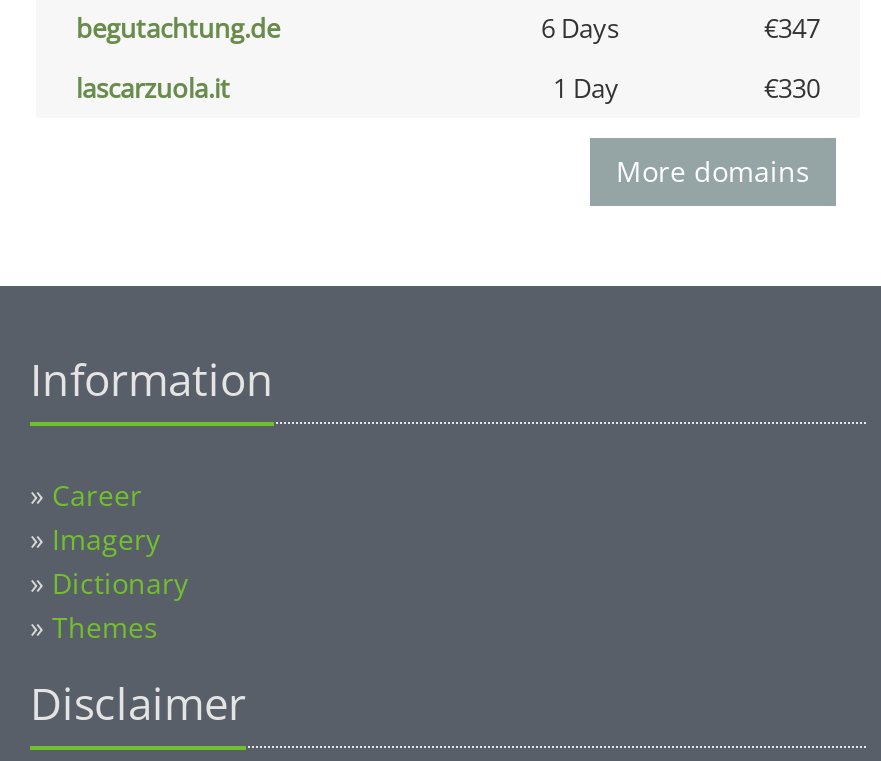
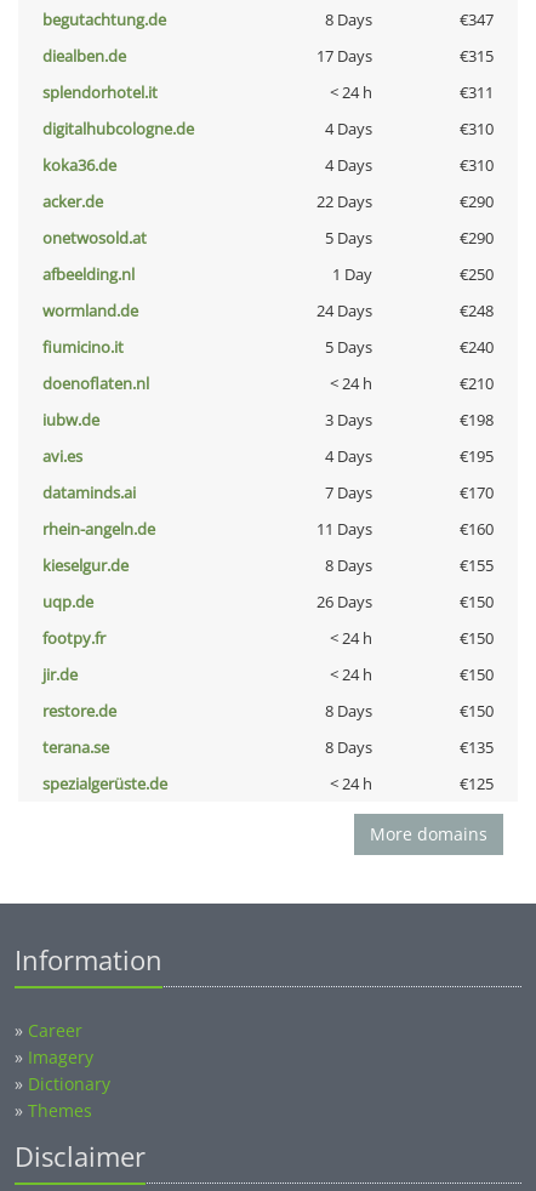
- 6 Days
+ 8 Days

- lascarzuola.it
+ diealben.de
+ 17 Days
+ €315
+ splendorhotel.it
+ < 24 h
+ €311
+ digitalhubcologne.de
+ 4 Days
+ €310
+ koka36.de
+ 4 Days
+ €310
+ acker.de
+ 22 Days
+ €290
+ onetwosold.at
+ 5 Days
+ €290
+ afbeelding.nl

- €330
+ €250
+ wormland.de
+ 24 Days
+ €248
+ fiumicino.it
+ 5 Days
+ €240
+ doenoflaten.nl
+ < 24 h
+ €210
+ iubw.de
+ 3 Days
+ €198
+ avi.es
+ 4 Days
+ €195
+ dataminds.ai
+ 7 Days
+ €170
+ rhein-angeln.de
+ 11 Days
+ €160
+ kieselgur.de
+ 8 Days
+ €155
+ uqp.de
+ 26 Days
+ €150
+ footpy.fr
+ < 24 h
+ €150
+ jir.de
+ < 24 h
+ €150
+ restore.de
+ 8 Days
+ €150
+ terana.se
+ 8 Days
+ €135
+ spezialgerüste.de
+ < 24 h
+ €125
